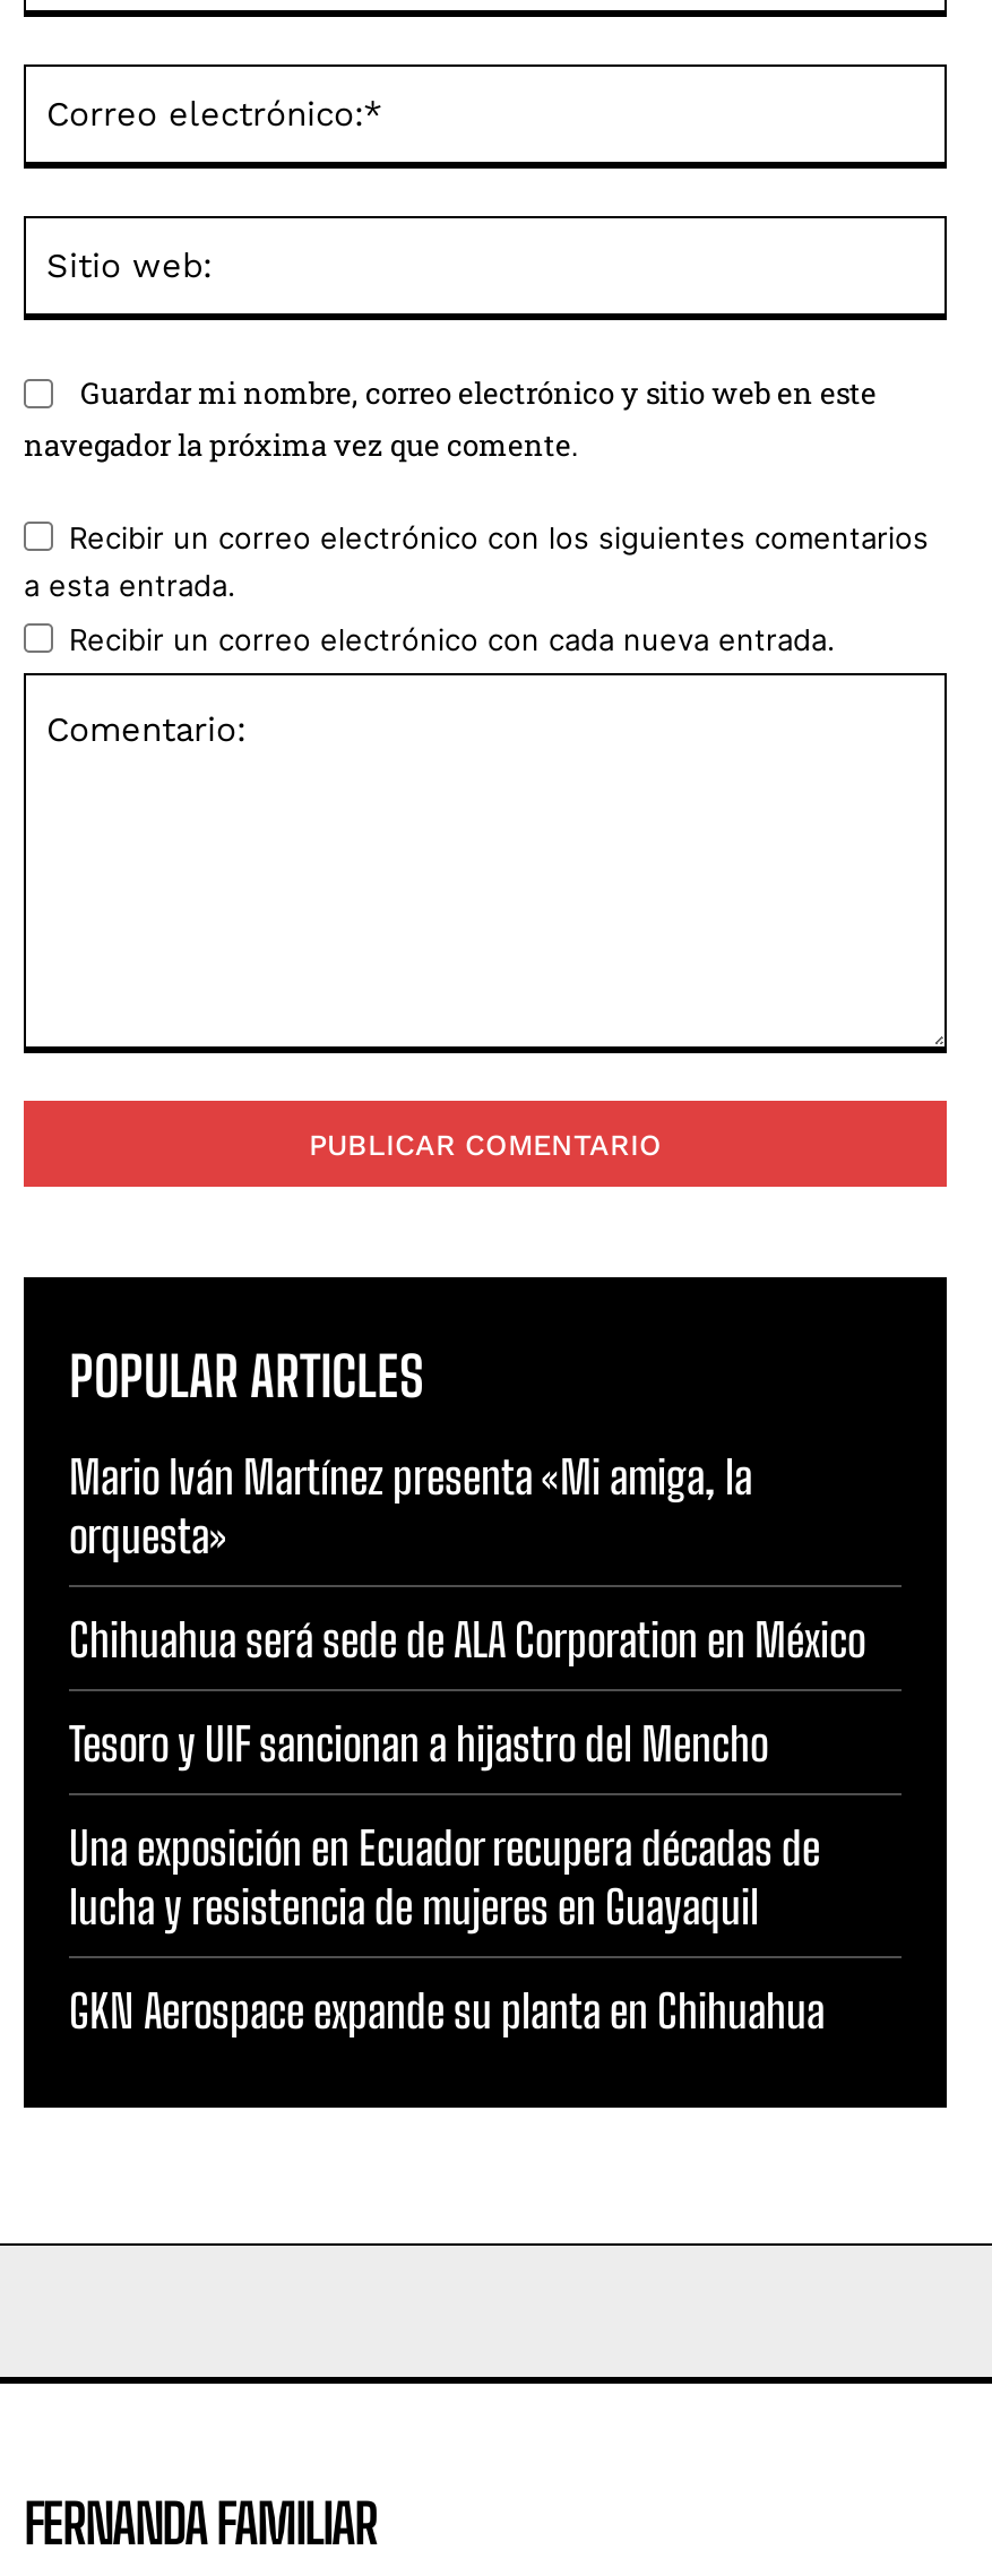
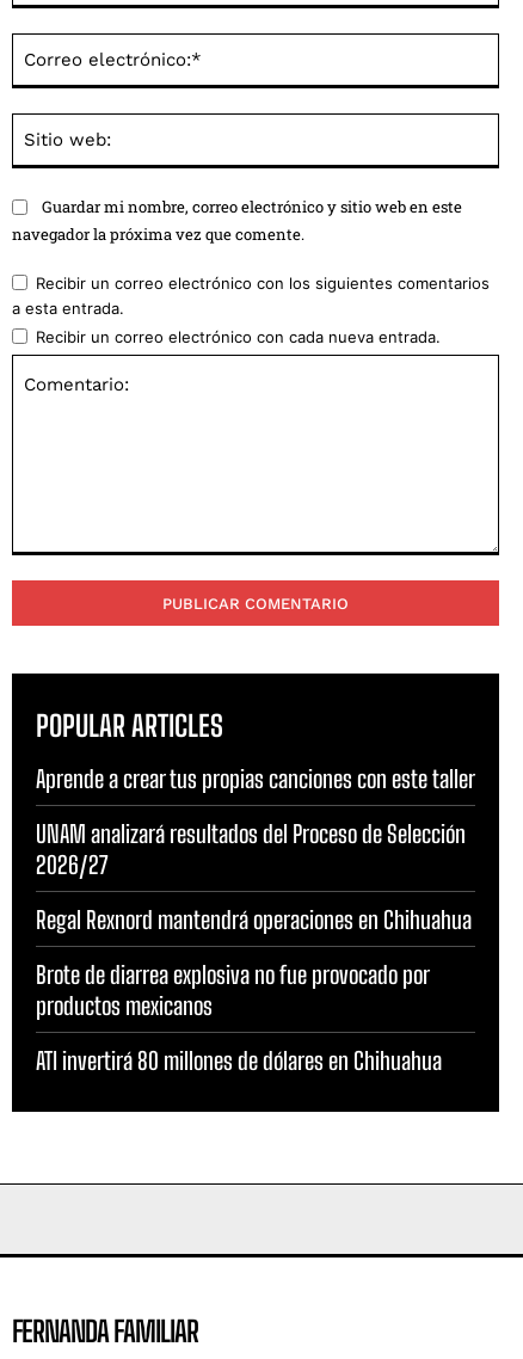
- Mario Iván Martínez presenta «Mi amiga, la
- orquesta»
+ Aprende a crear tus propias canciones con este taller

- Chihuahua será sede de ALA Corporation en México
+ UNAM analizará resultados del Proceso de Selección
+ 2026/27

- Tesoro y UIF sancionan a hijastro del Mencho
+ Regal Rexnord mantendrá operaciones en Chihuahua

- Una exposición en Ecuador recupera décadas de
- lucha y resistencia de mujeres en Guayaquil
+ Brote de diarrea explosiva no fue provocado por
+ productos mexicanos

- GKN Aerospace expande su planta en Chihuahua
+ ATI invertirá 80 millones de dólares en Chihuahua
